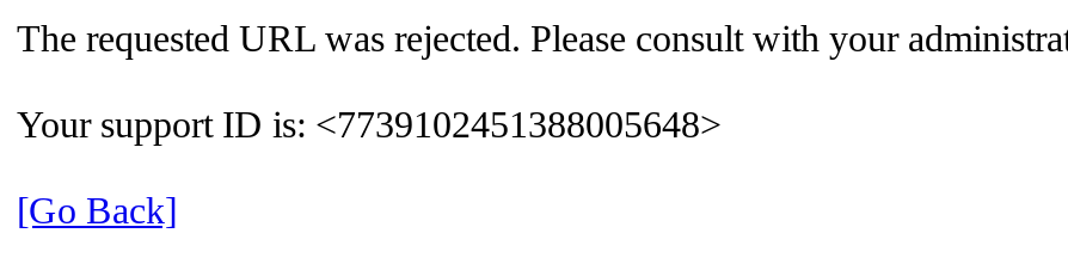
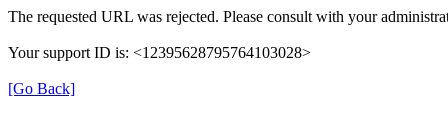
- Your support ID is: <7739102451388005648>
+ Your support ID is: <12395628795764103028>
